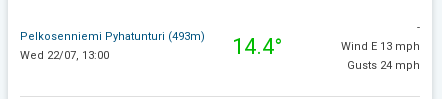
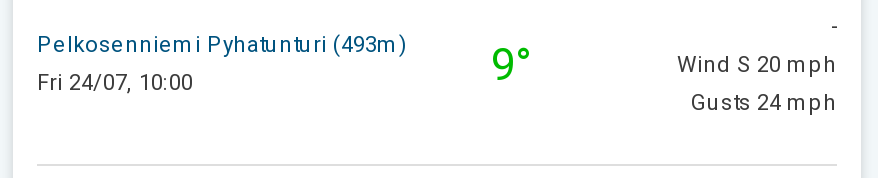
- Wed 22/07, 13:00
- 14.4°
+ Fri 24/07, 10:00
+ 9°

- Wind E 13 mph
+ Wind S 20 mph
